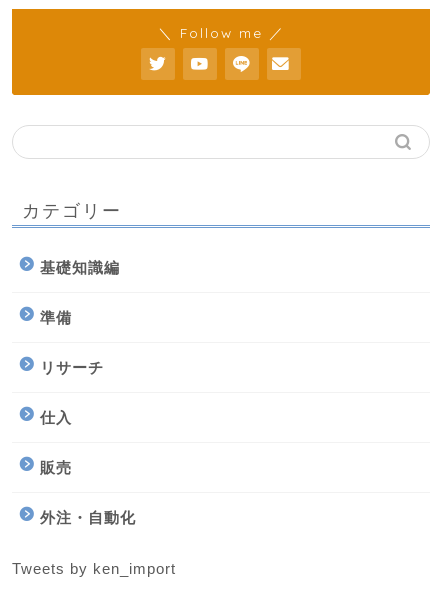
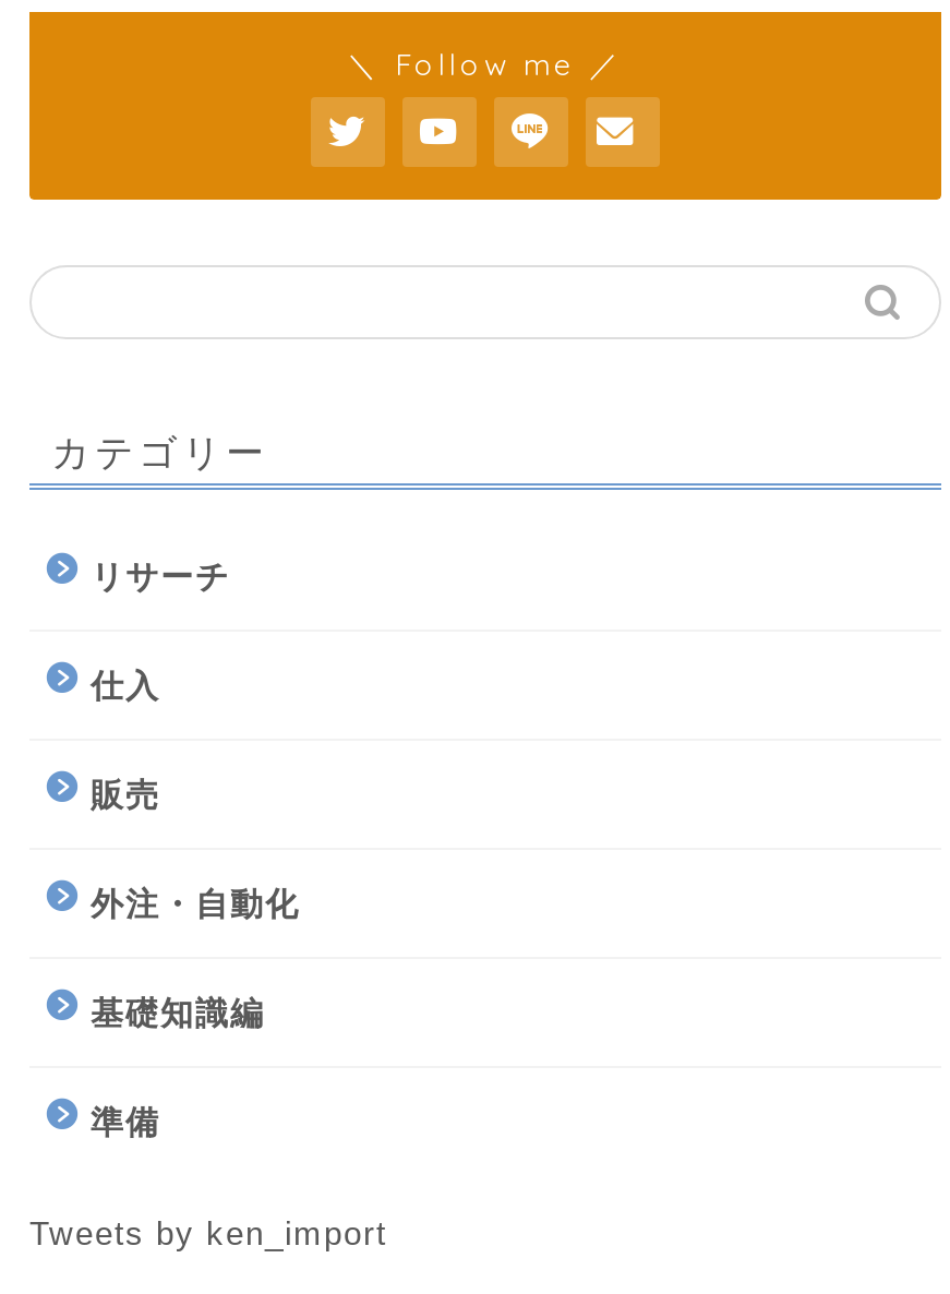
moved down: 基礎知識編 | 準備

moved up: リサーチ | 仕入 | 販売 | 外注・自動化
